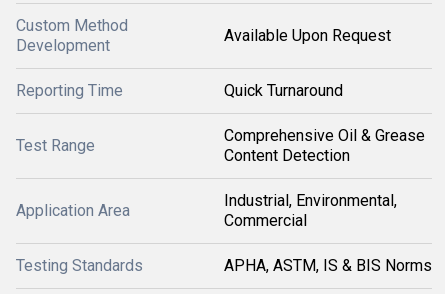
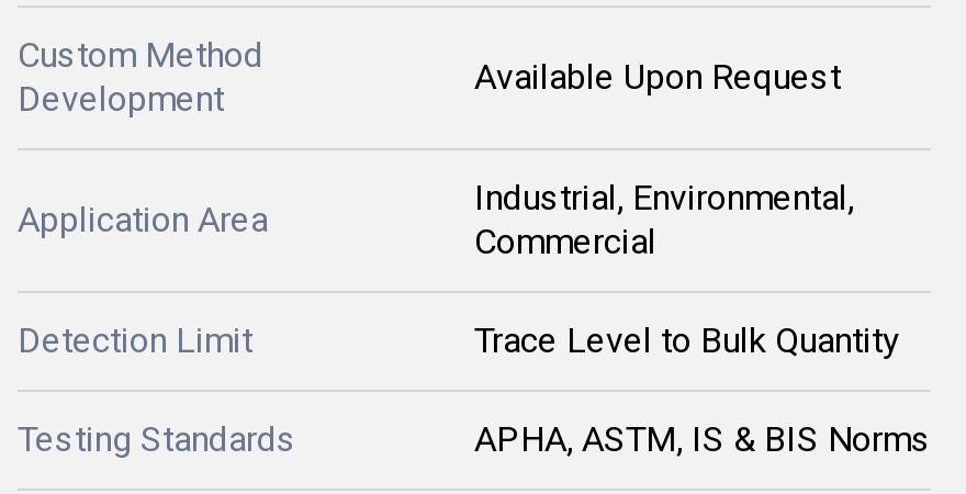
- Reporting Time
- Quick Turnaround
- Test Range

- Comprehensive Oil & Grease
- Content Detection

moved up: Application Area | Industrial, Environmental, | Commercial

+ Detection Limit
+ Trace Level to Bulk Quantity
